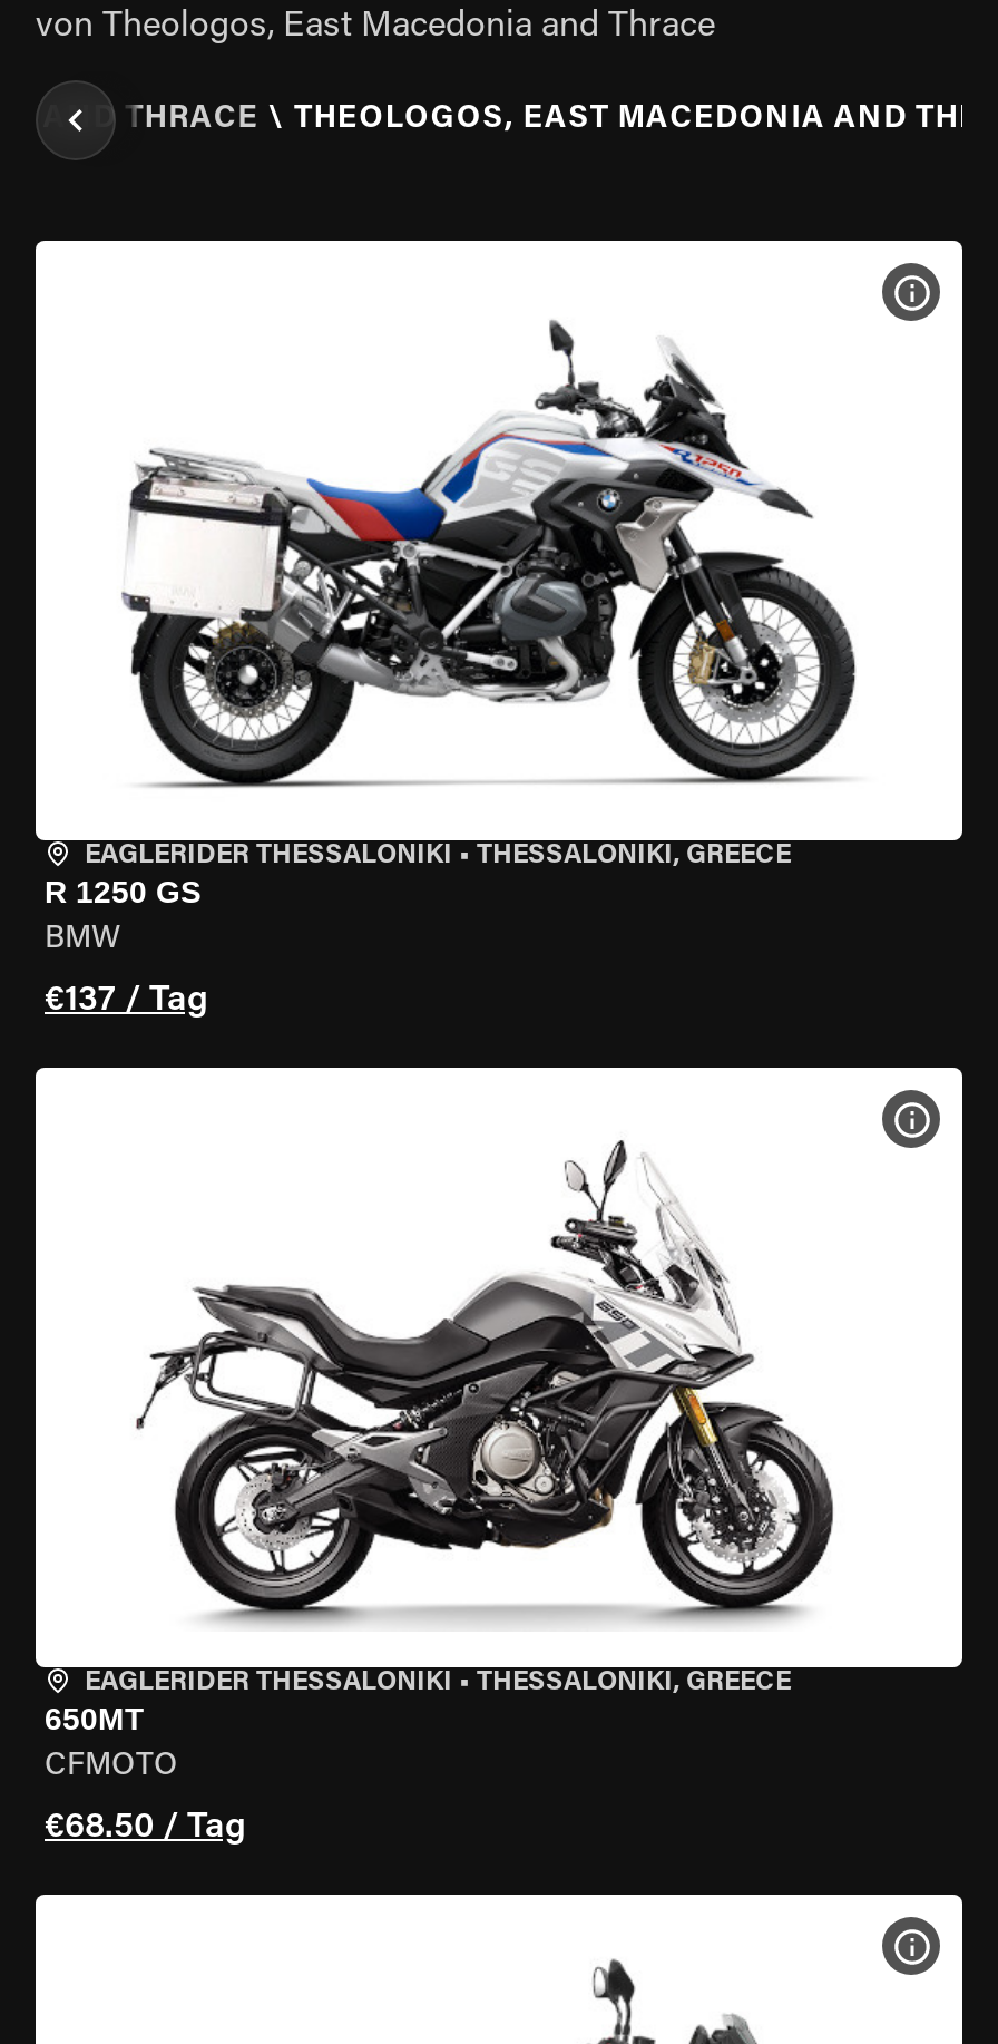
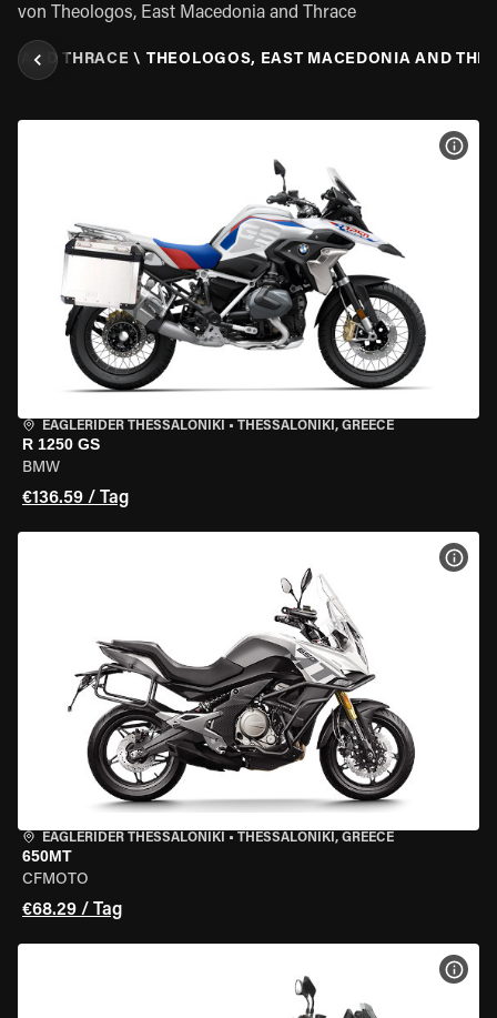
- €137 / Tag
+ €136.59 / Tag

- €68.50 / Tag
+ €68.29 / Tag
